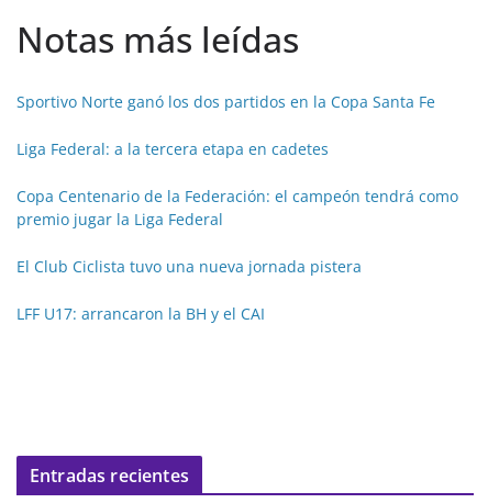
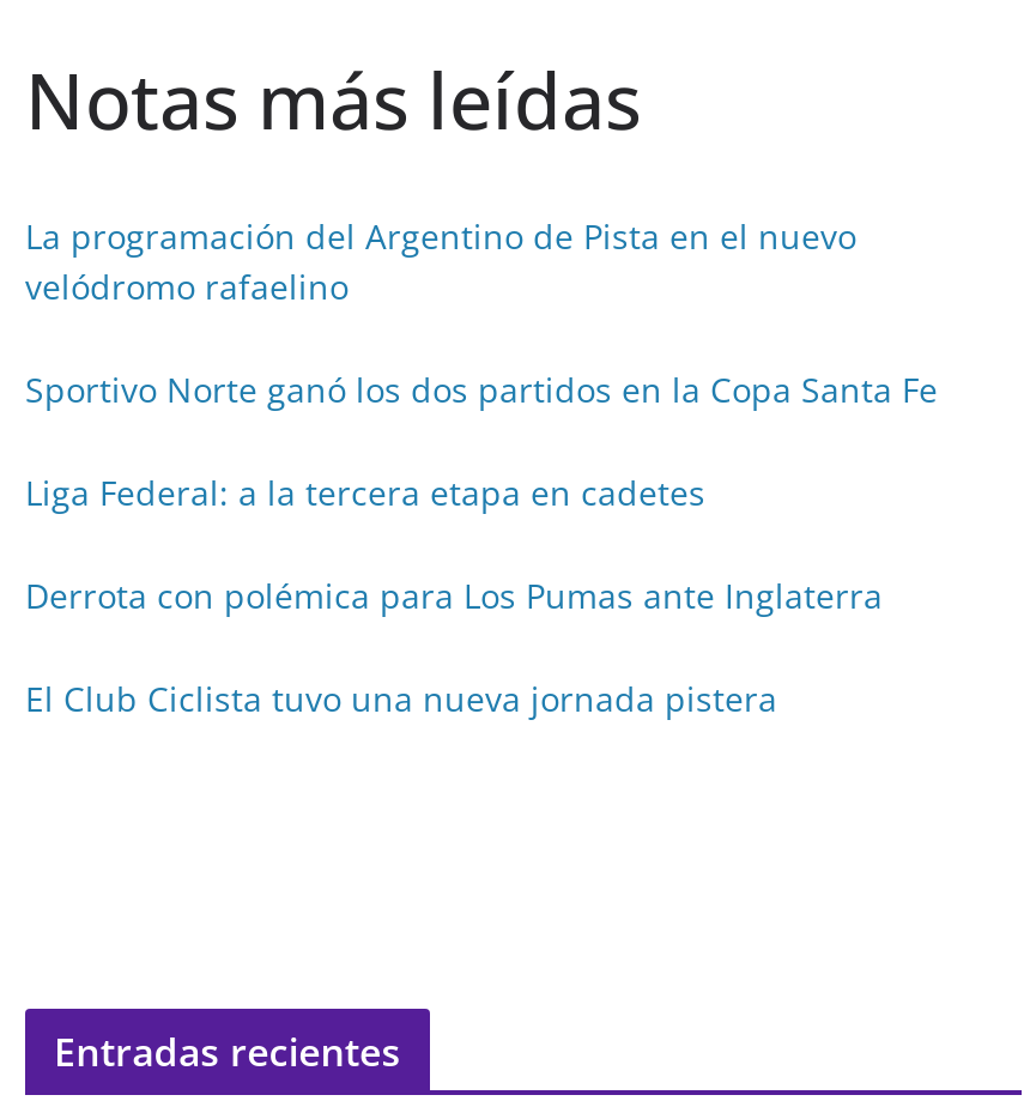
+ La programación del Argentino de Pista en el nuevo
+ velódromo rafaelino

moved down: Sportivo Norte ganó los dos partidos en la Copa Santa Fe | Liga Federal: a la tercera etapa en cadetes

- Copa Centenario de la Federación: el campeón tendrá como
- premio jugar la Liga Federal
+ Derrota con polémica para Los Pumas ante Inglaterra

moved down: El Club Ciclista tuvo una nueva jornada pistera

- LFF U17: arrancaron la BH y el CAI
